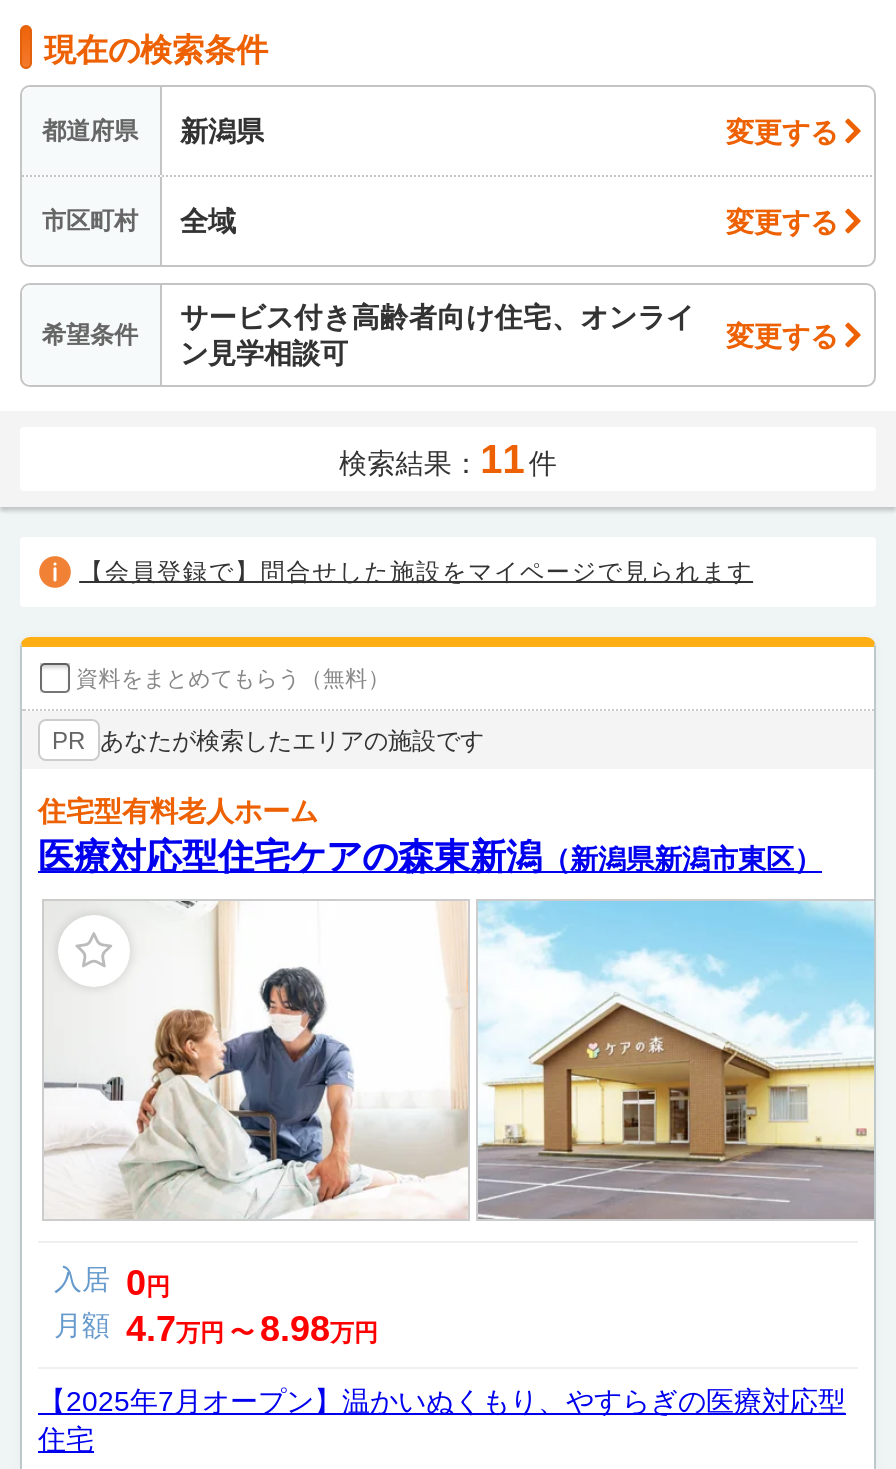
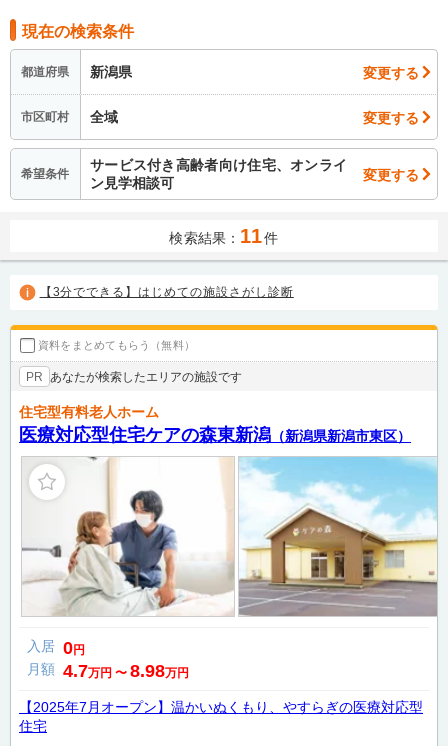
- 【会員登録で】問合せした施設をマイページで見られます
+ 【3分でできる】はじめての施設さがし診断
